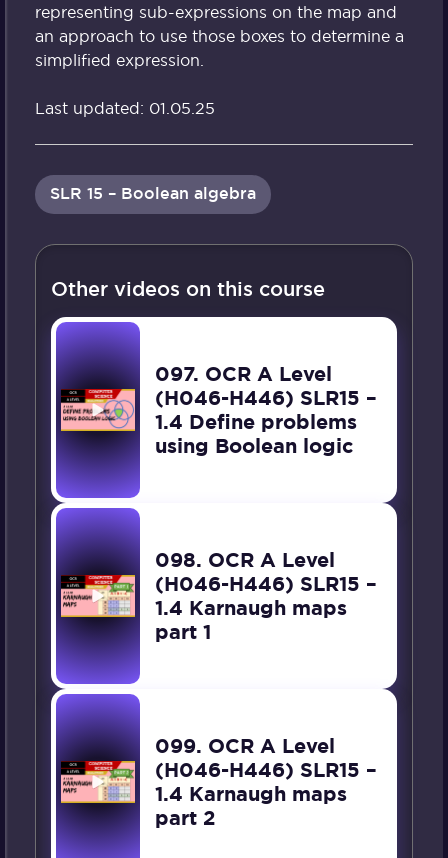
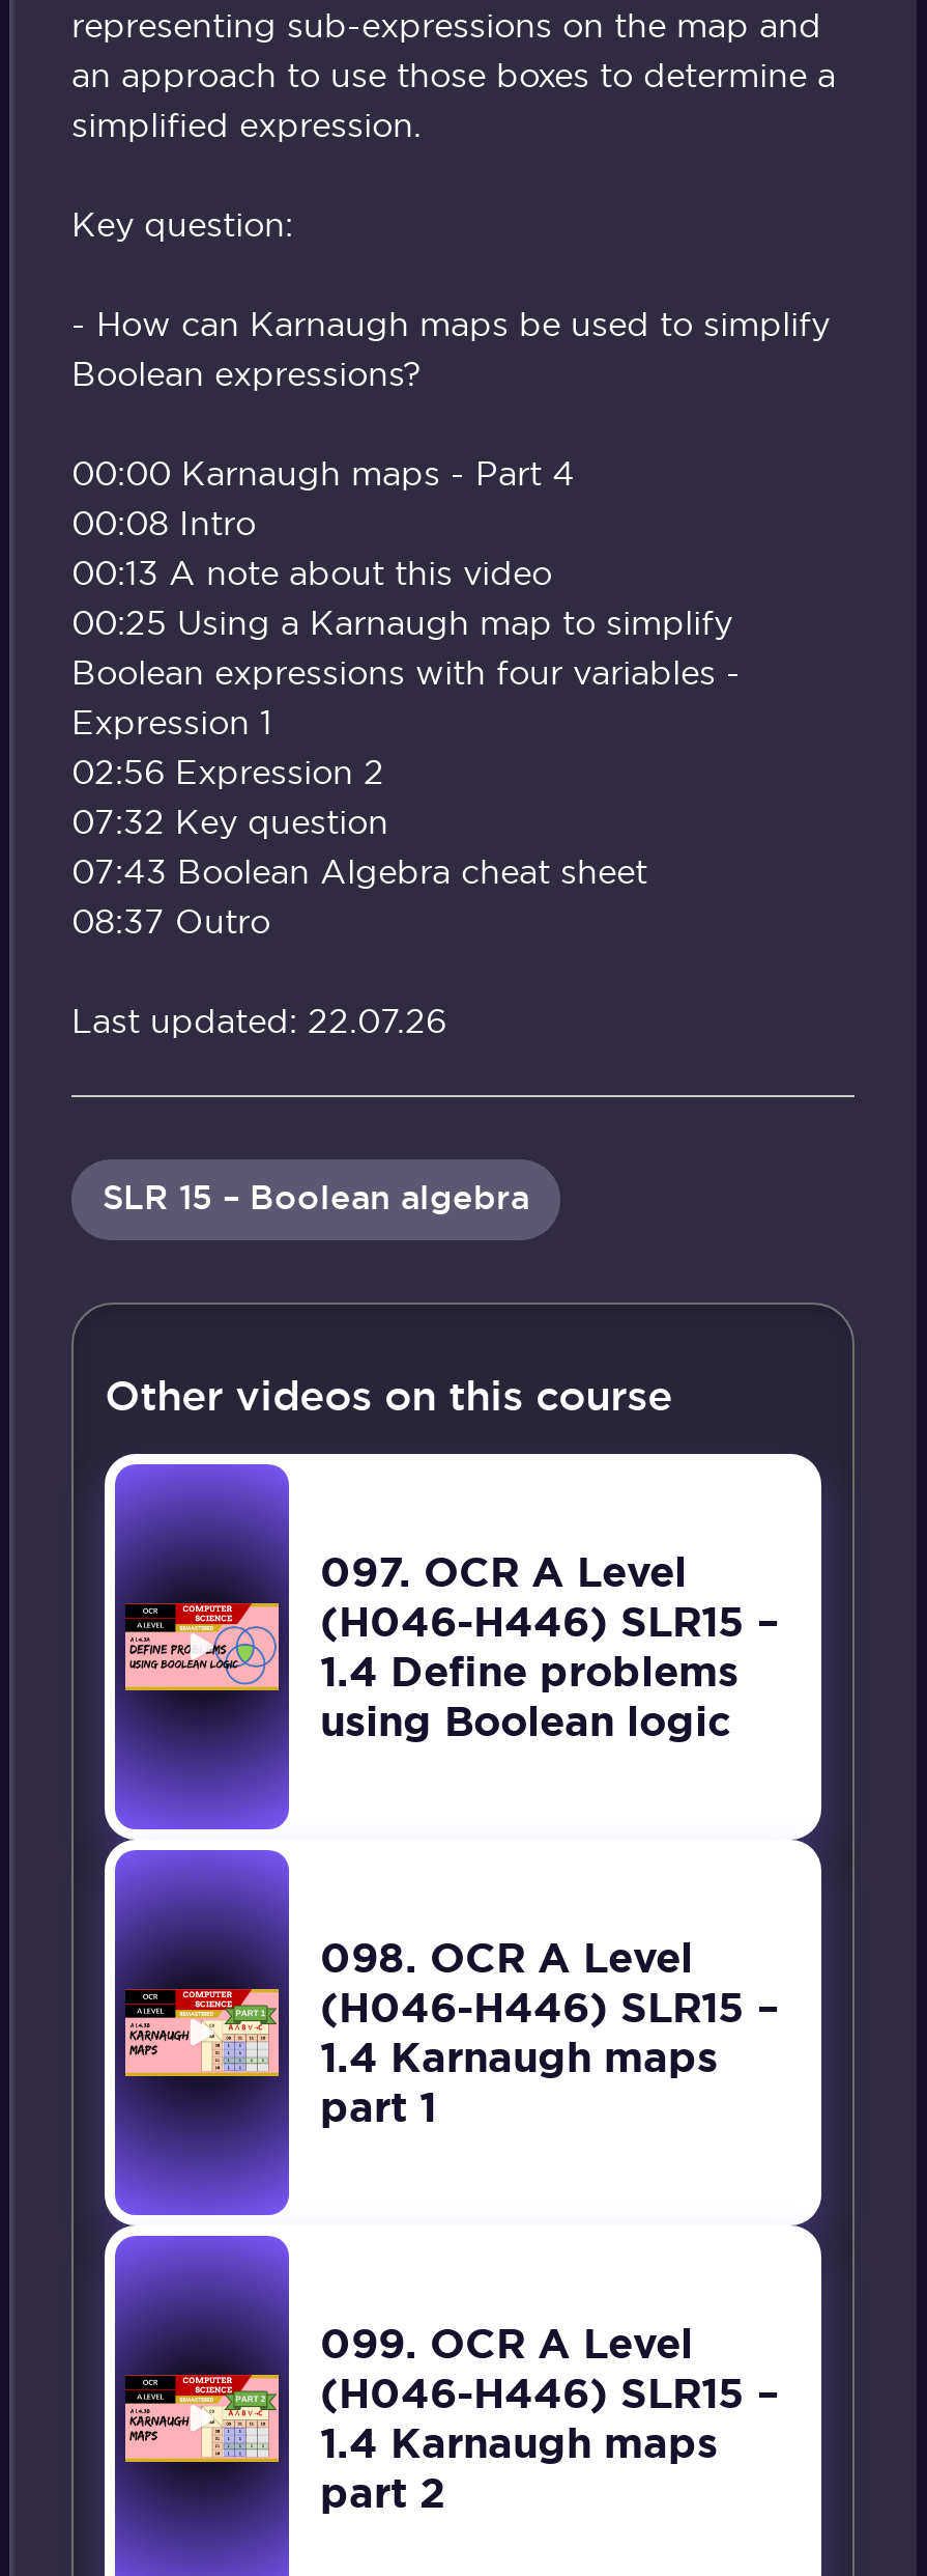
- Last updated: 01.05.25
+ Key question:
+ - How can Karnaugh maps be used to simplify
+ Boolean expressions?
+ 00:00 Karnaugh maps - Part 4
+ 00:08 Intro
+ 00:13 A note about this video
+ 00:25 Using a Karnaugh map to simplify
+ Boolean expressions with four variables -
+ Expression 1
+ 02:56 Expression 2
+ 07:32 Key question
+ 07:43 Boolean Algebra cheat sheet
+ 08:37 Outro
+ Last updated: 22.07.26
